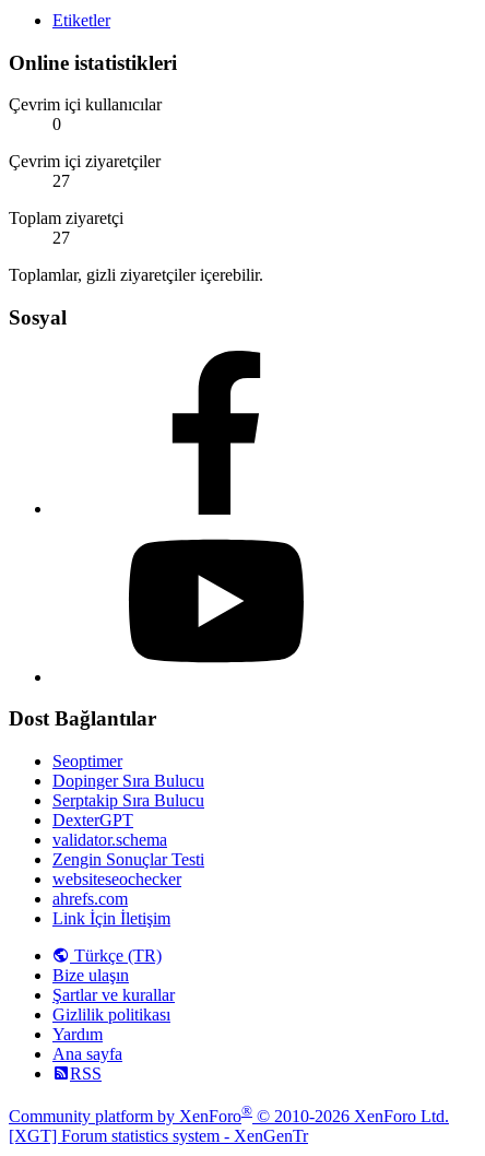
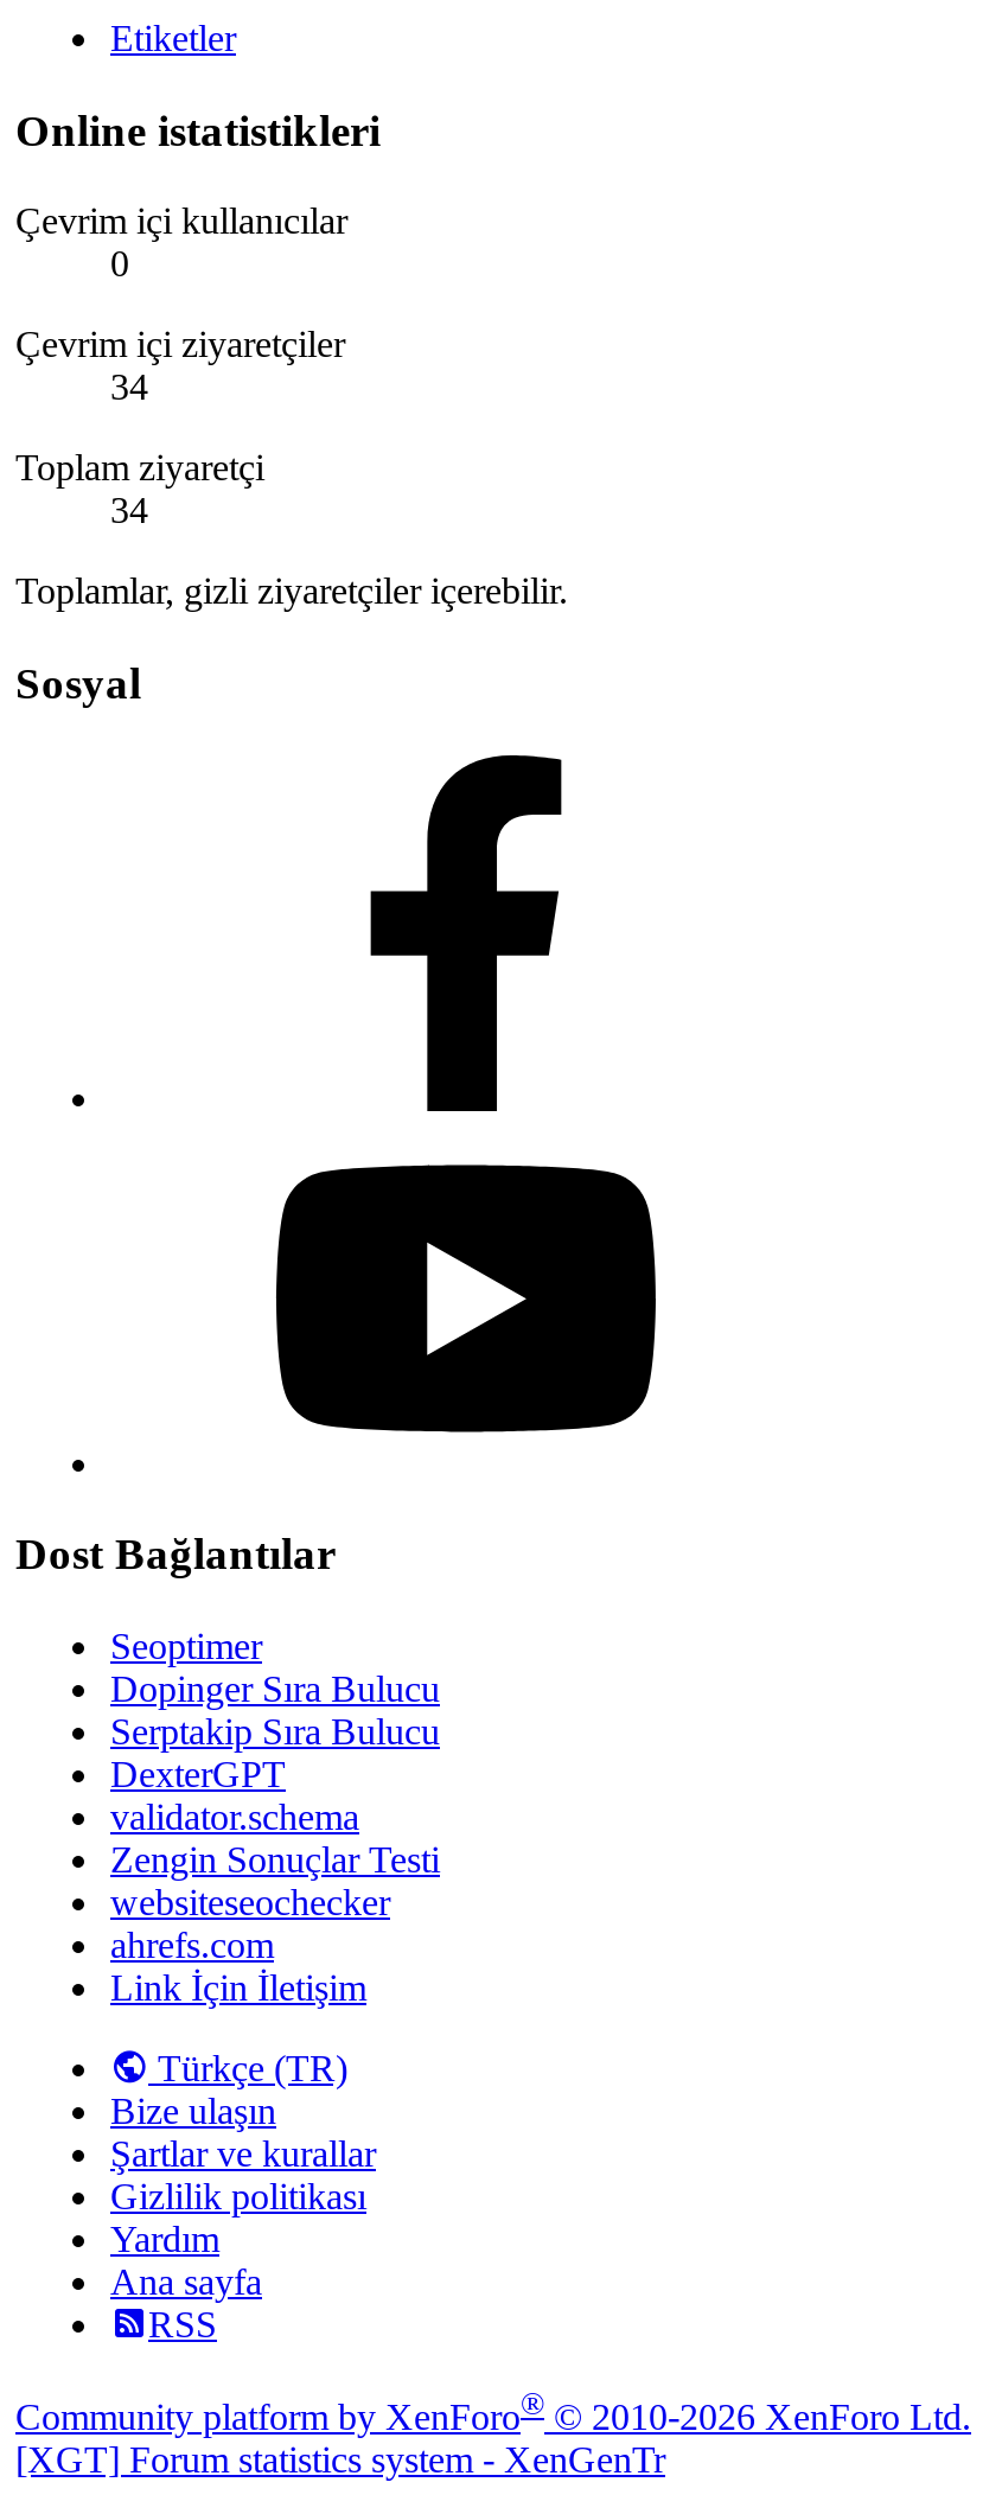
- 27
+ 34

- 27
+ 34
